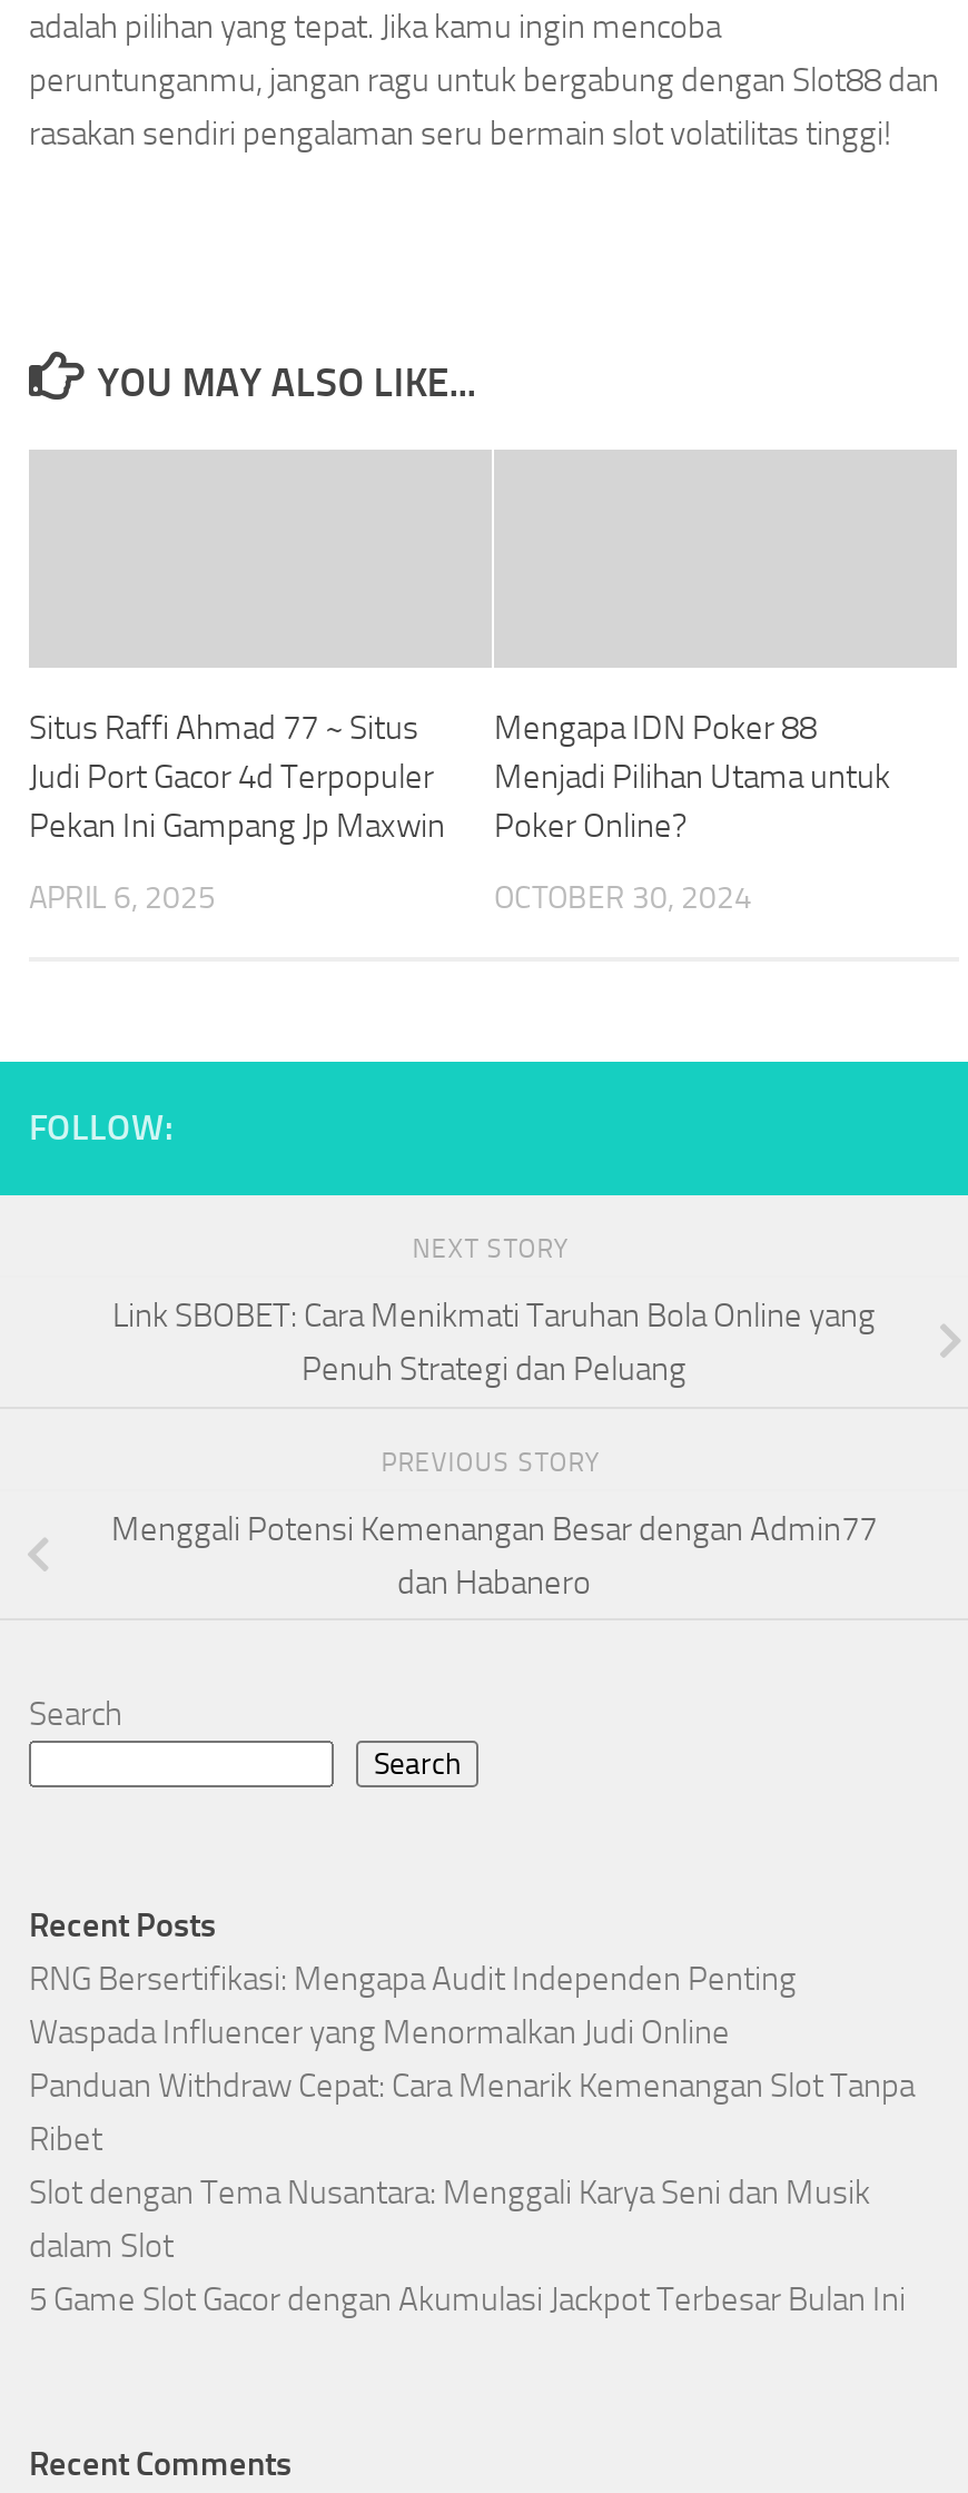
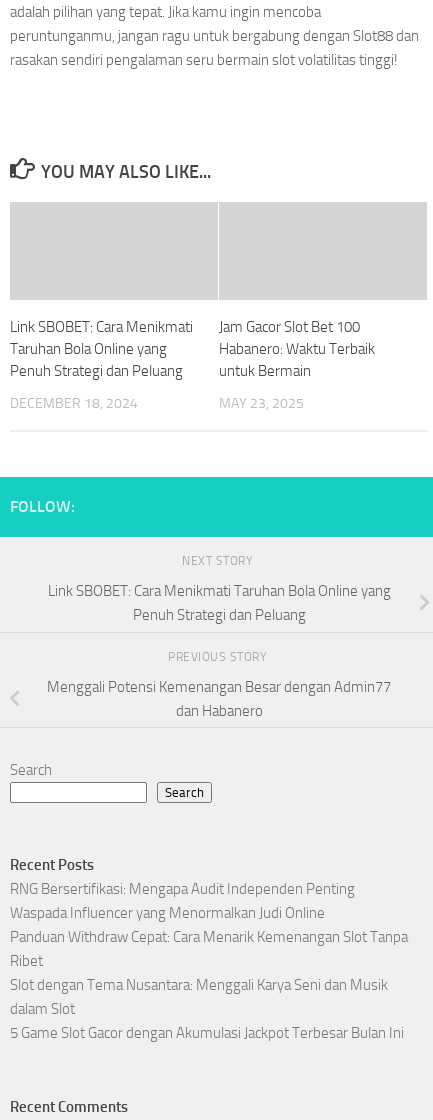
- Situs Raffi Ahmad 77 ~ Situs
- Judi Port Gacor 4d Terpopuler
- Pekan Ini Gampang Jp Maxwin
+ Link SBOBET: Cara Menikmati
+ Taruhan Bola Online yang
+ Penuh Strategi dan Peluang

- Mengapa IDN Poker 88
- Menjadi Pilihan Utama untuk
- Poker Online?
+ Jam Gacor Slot Bet 100
+ Habanero: Waktu Terbaik
+ untuk Bermain

- APRIL 6, 2025
+ DECEMBER 18, 2024

- OCTOBER 30, 2024
+ MAY 23, 2025
